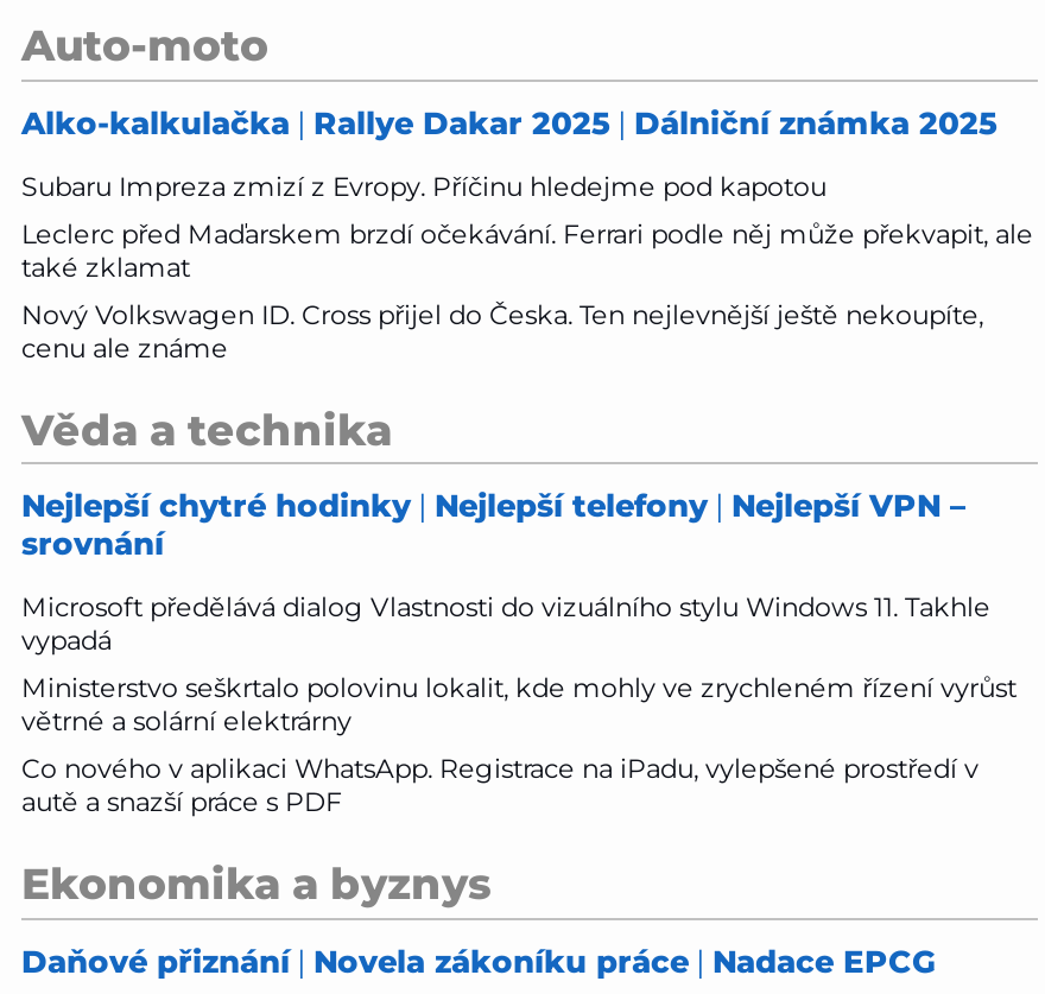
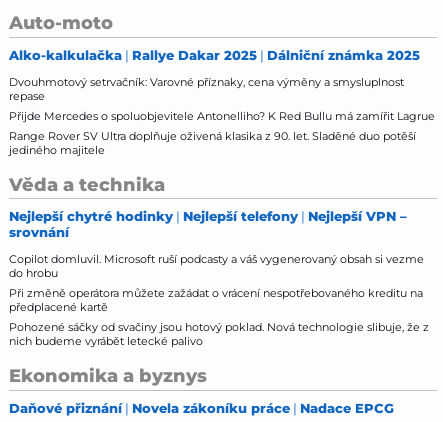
- Subaru Impreza zmizí z Evropy. Příčinu hledejme pod kapotou
- Leclerc před Maďarskem brzdí očekávání. Ferrari podle něj může překvapit, ale
- také zklamat
- Nový Volkswagen ID. Cross přijel do Česka. Ten nejlevnější ještě nekoupíte,
- cenu ale známe
+ Dvouhmotový setrvačník: Varovné příznaky, cena výměny a smysluplnost
+ repase
+ Přijde Mercedes o spoluobjevitele Antonelliho? K Red Bullu má zamířit Lagrue
+ Range Rover SV Ultra doplňuje oživená klasika z 90. let. Sladěné duo potěší
+ jediného majitele

- Microsoft předělává dialog Vlastnosti do vizuálního stylu Windows 11. Takhle
- vypadá
- Ministerstvo seškrtalo polovinu lokalit, kde mohly ve zrychleném řízení vyrůst
- větrné a solární elektrárny
- Co nového v aplikaci WhatsApp. Registrace na iPadu, vylepšené prostředí v
- autě a snazší práce s PDF
+ Copilot domluvil. Microsoft ruší podcasty a váš vygenerovaný obsah si vezme
+ do hrobu
+ Při změně operátora můžete zažádat o vrácení nespotřebovaného kreditu na
+ předplacené kartě
+ Pohozené sáčky od svačiny jsou hotový poklad. Nová technologie slibuje, že z
+ nich budeme vyrábět letecké palivo
